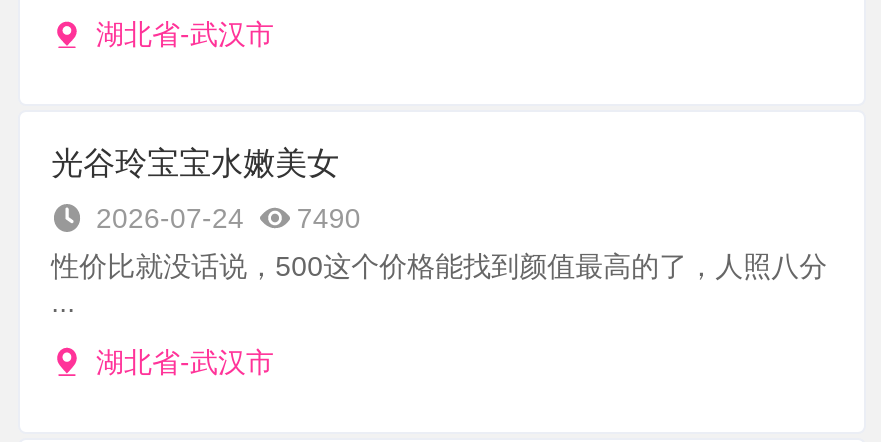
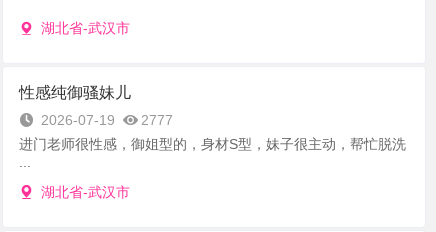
- 光谷玲宝宝水嫩美女
+ 性感纯御骚妹儿

- 2026-07-24
- 7490
+ 2026-07-19
+ 2777

- 性价比就没话说，500这个价格能找到颜值最高的了，人照八分
+ 进门老师很性感，御姐型的，身材S型，妹子很主动，帮忙脱洗
